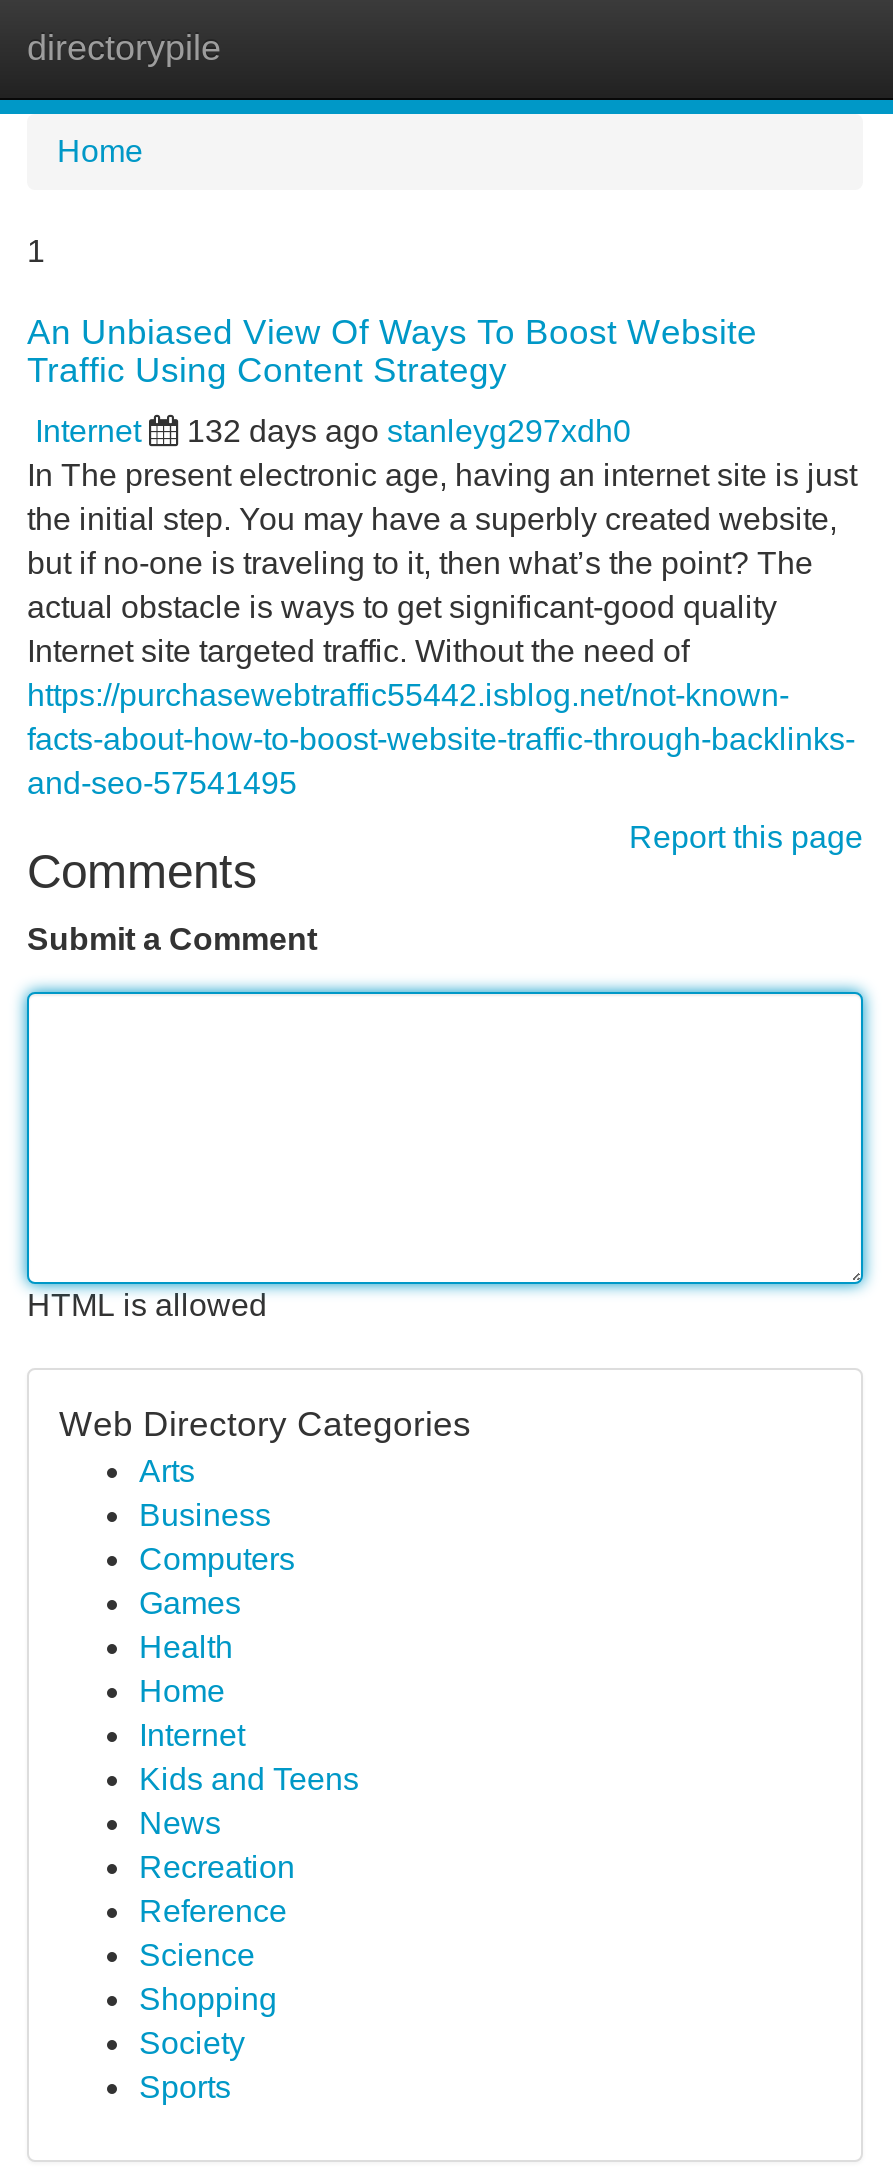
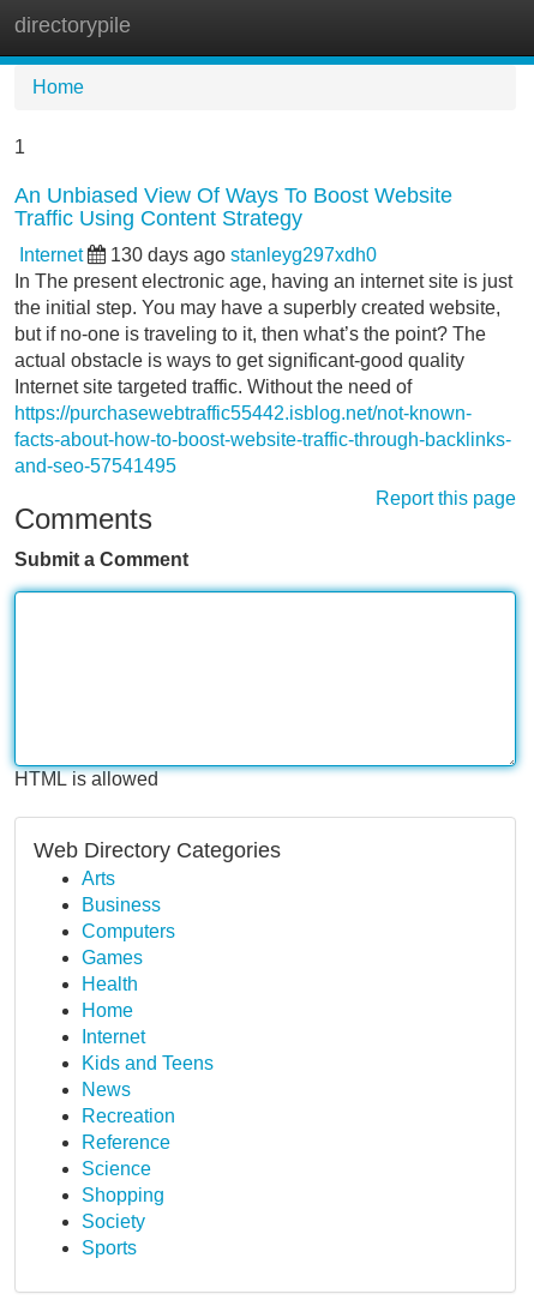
- 132 days ago stanleyg297xdh0
+ 130 days ago stanleyg297xdh0
